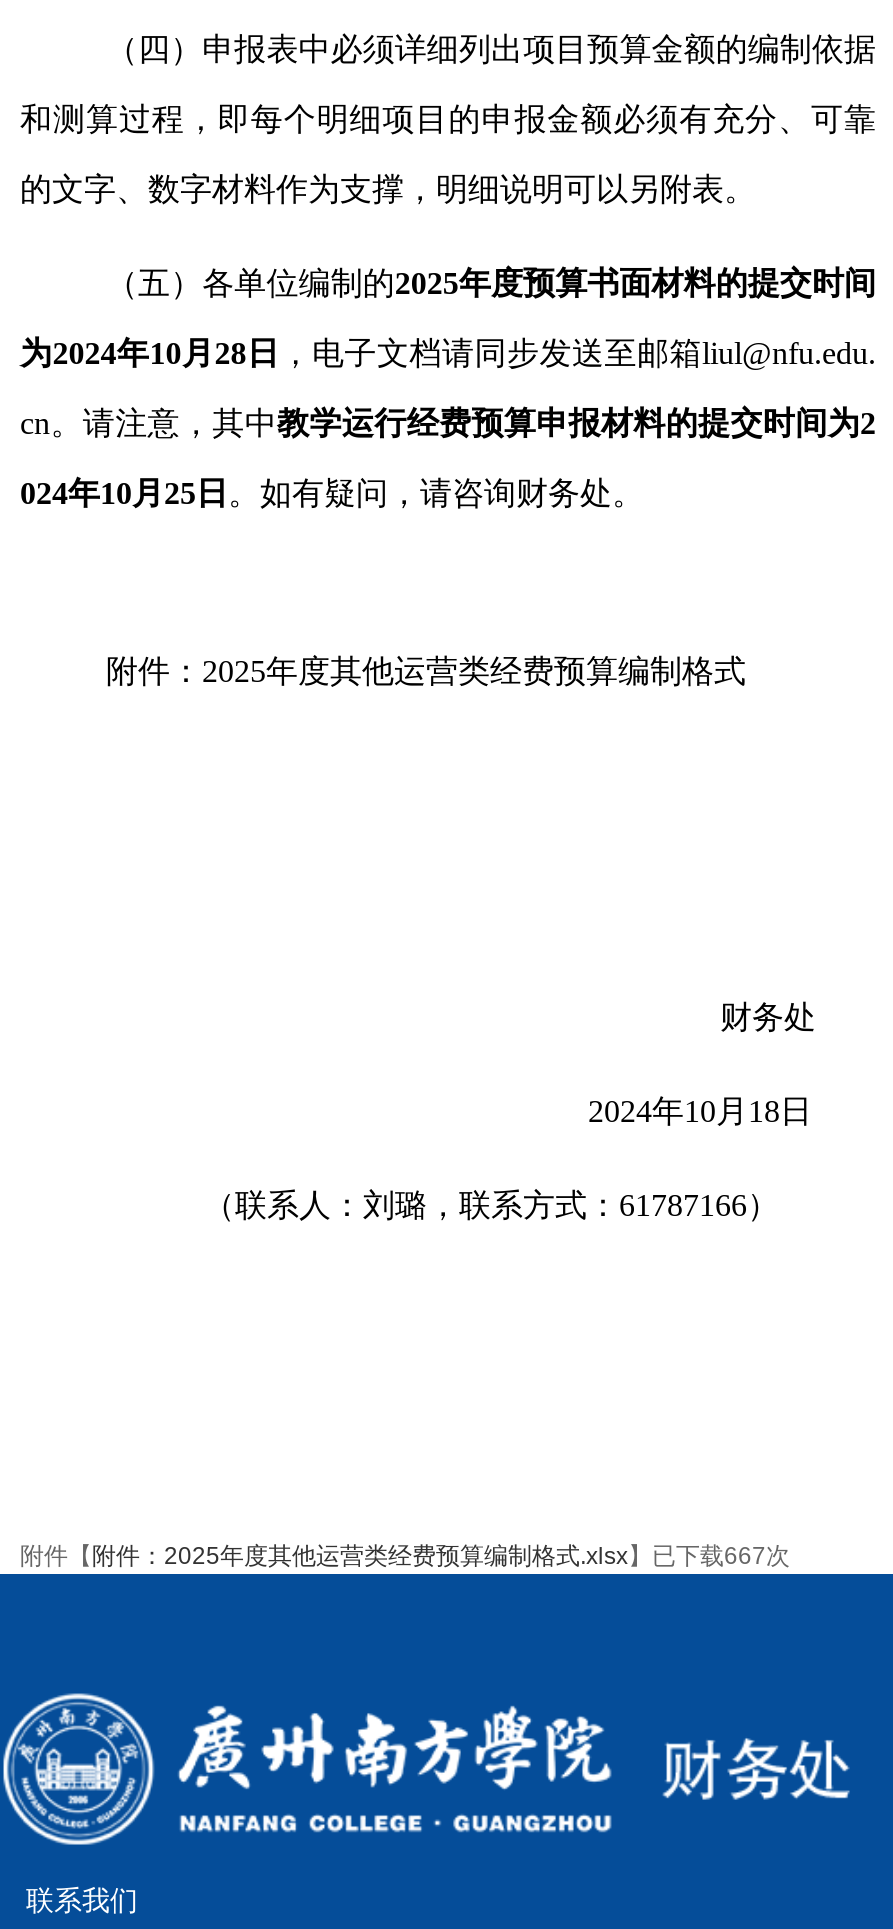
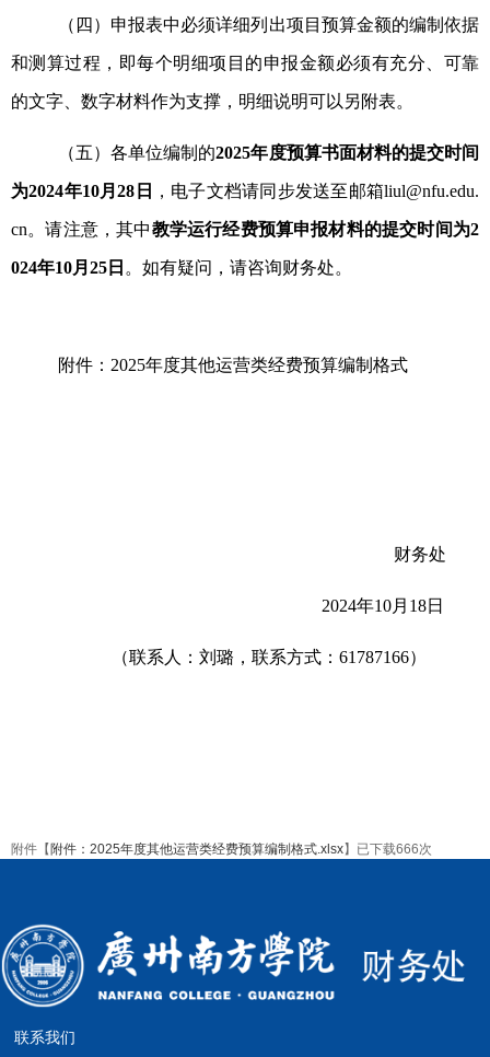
- 附件【附件：2025年度其他运营类经费预算编制格式.xlsx】已下载667次
+ 附件【附件：2025年度其他运营类经费预算编制格式.xlsx】已下载666次
